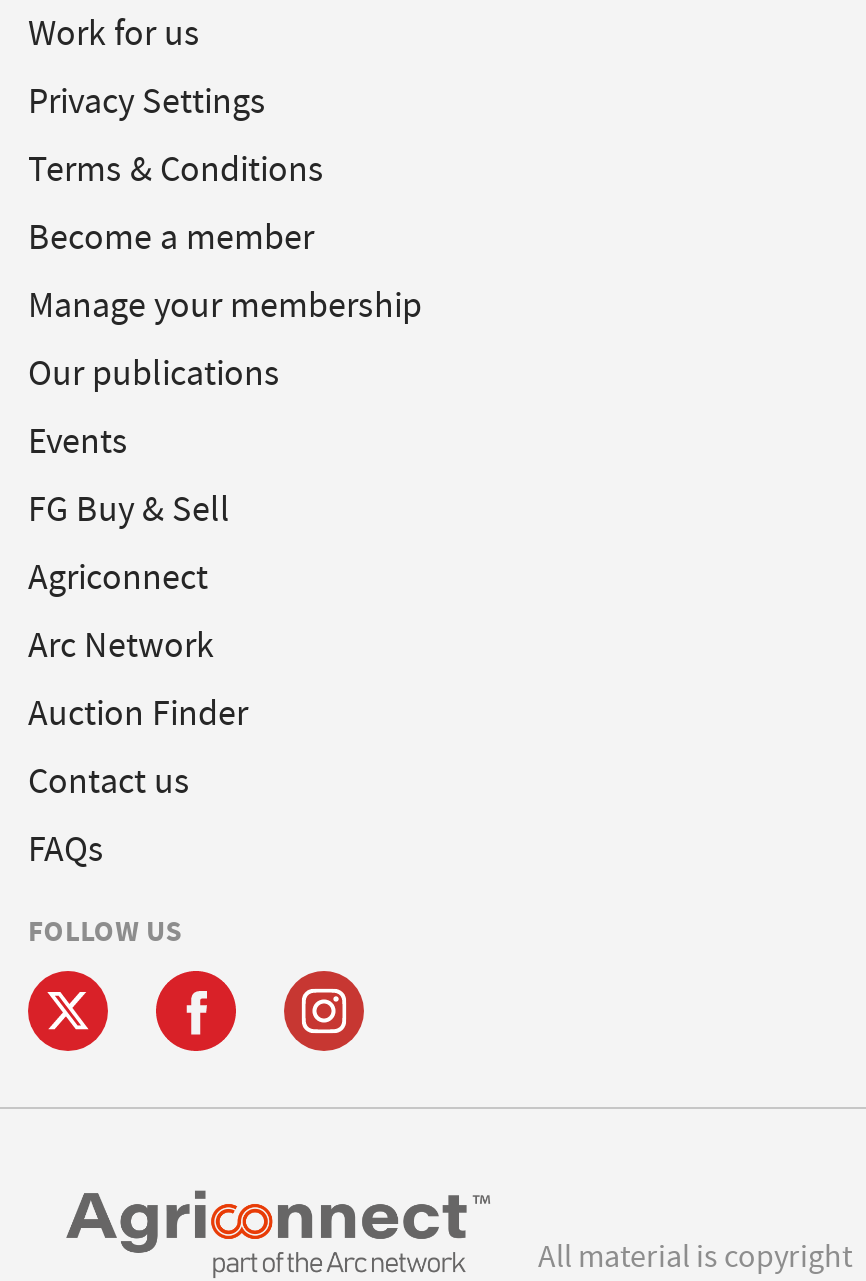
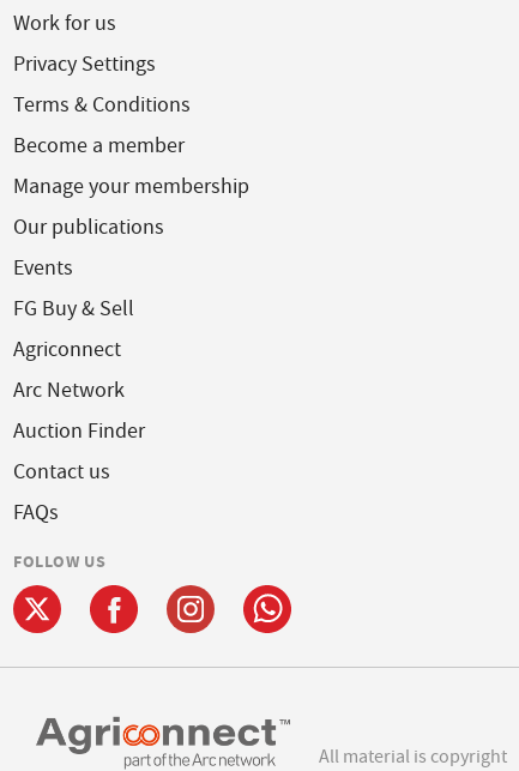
+ [image]
